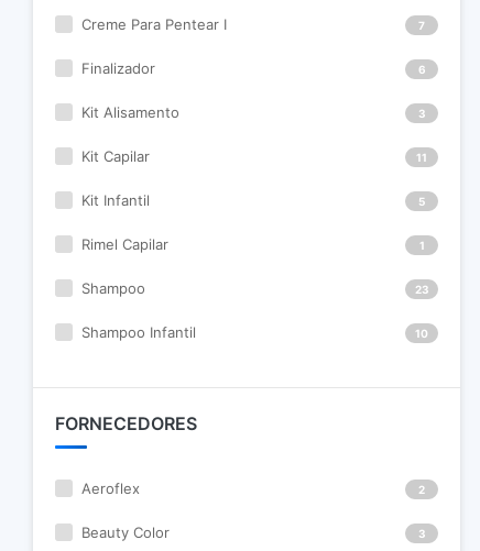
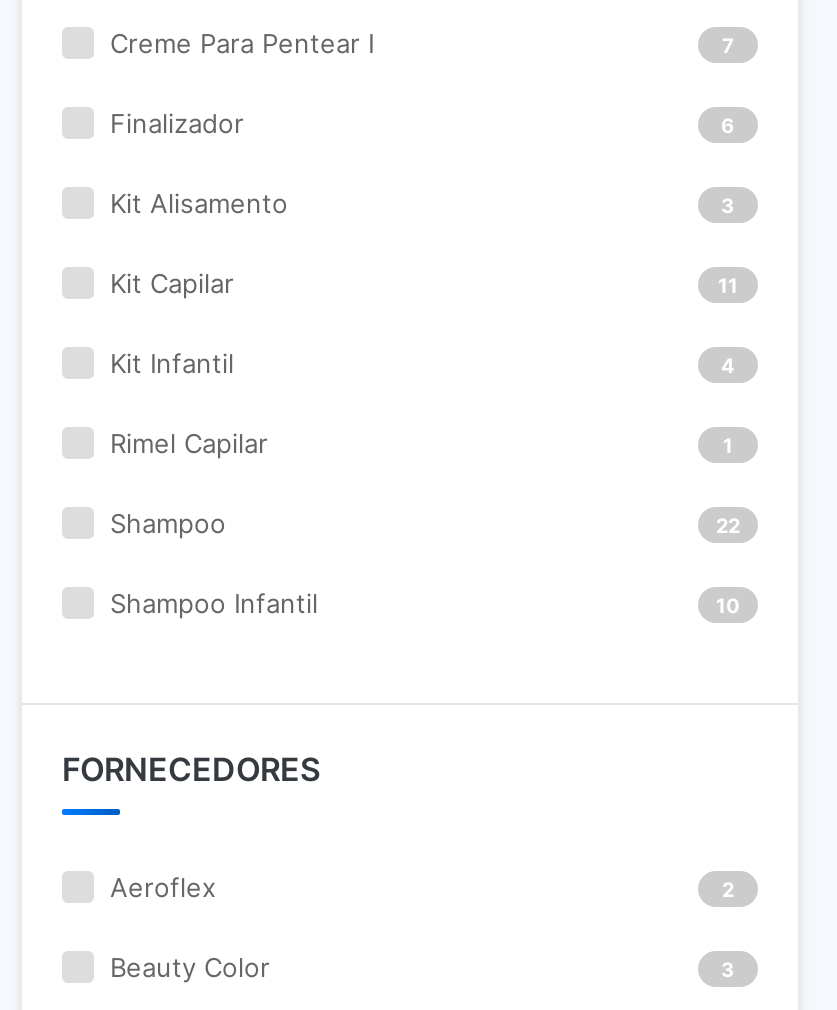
- 5
+ 4

- 23
+ 22
